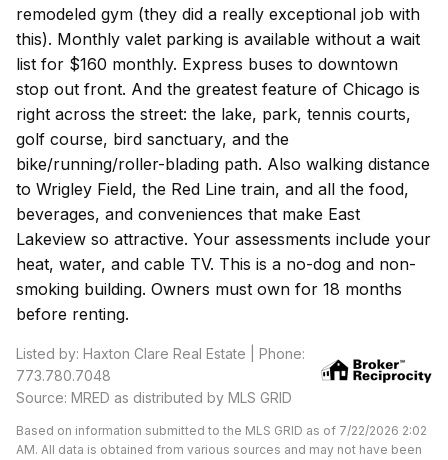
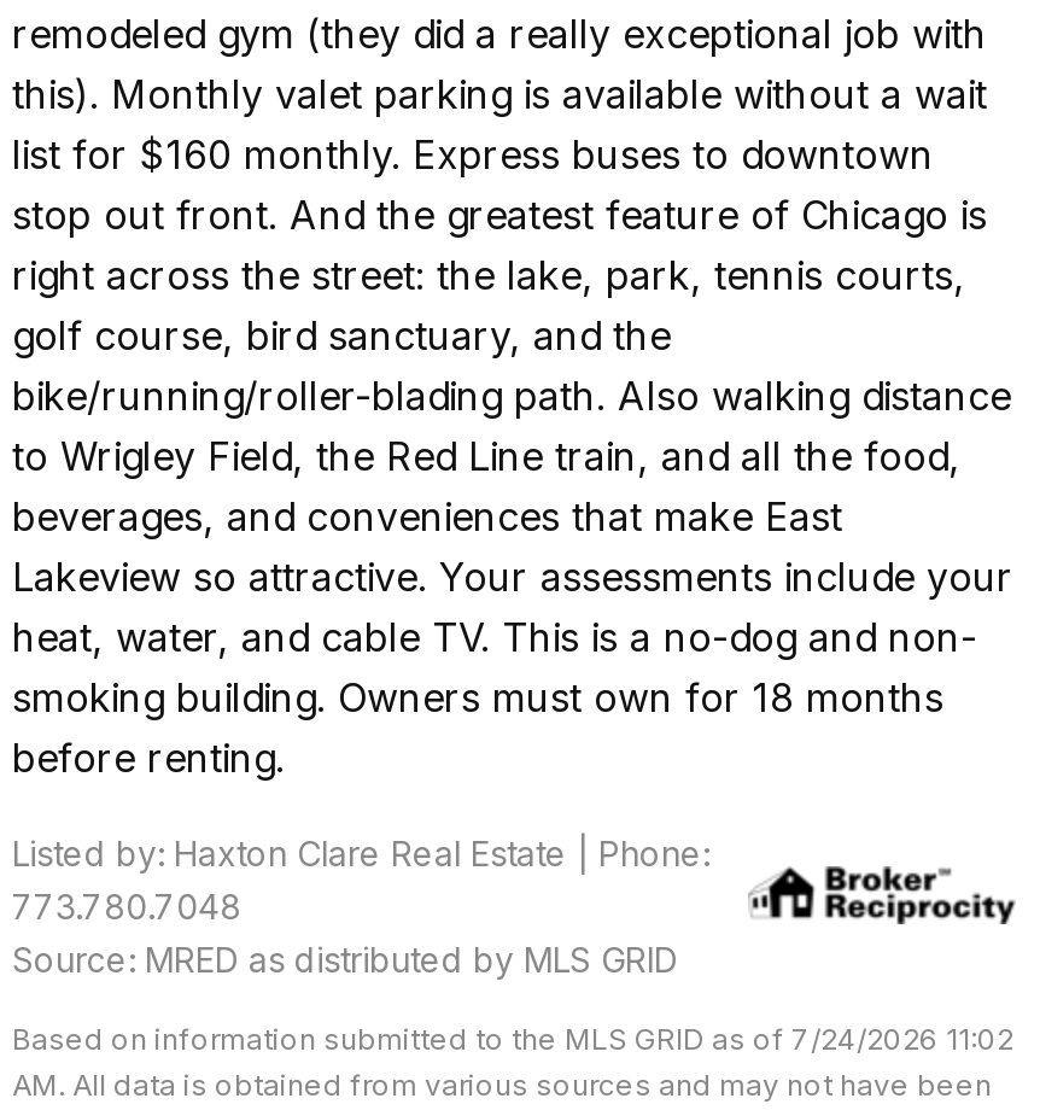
- Based on information submitted to the MLS GRID as of 7/22/2026 2:02
+ Based on information submitted to the MLS GRID as of 7/24/2026 11:02
